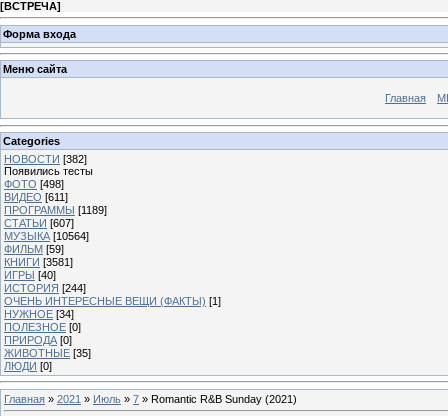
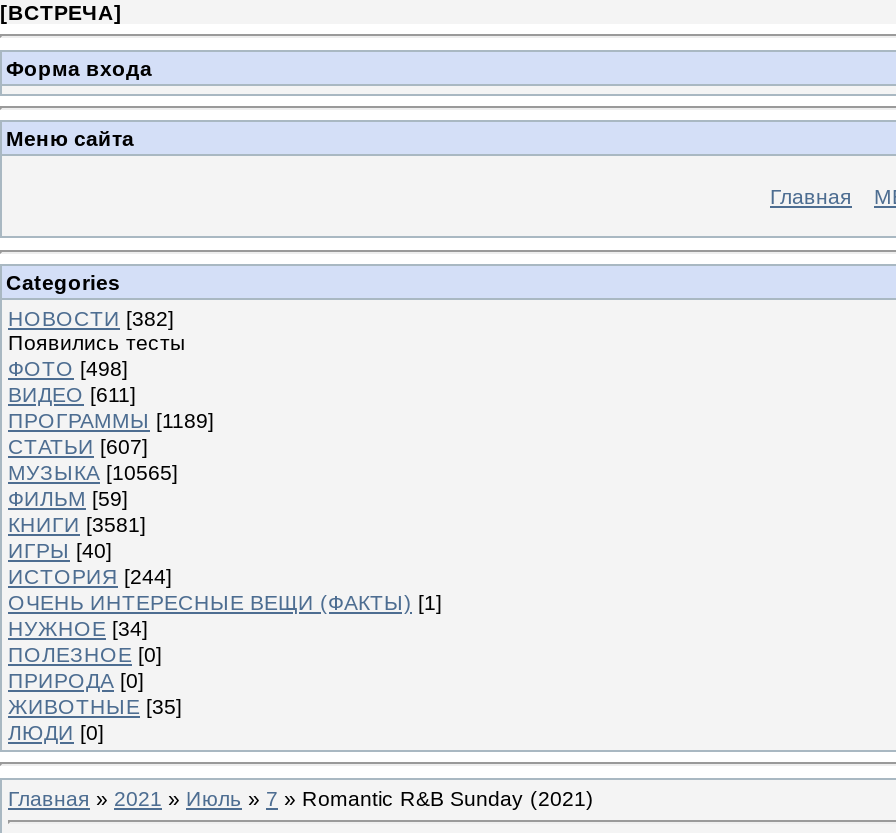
- МУЗЫКА [10564]
+ МУЗЫКА [10565]
